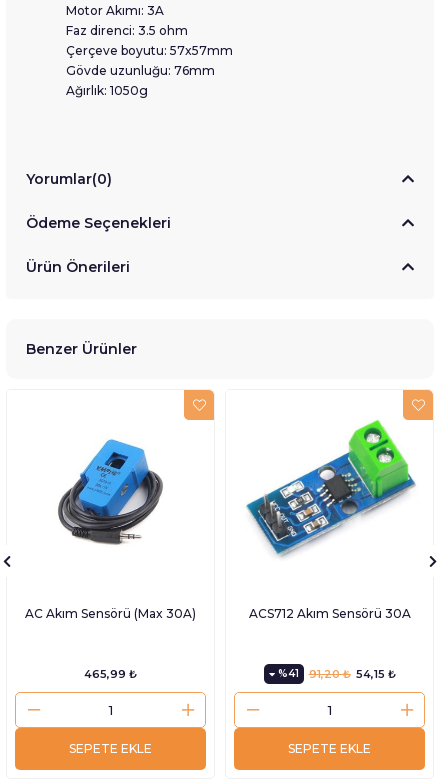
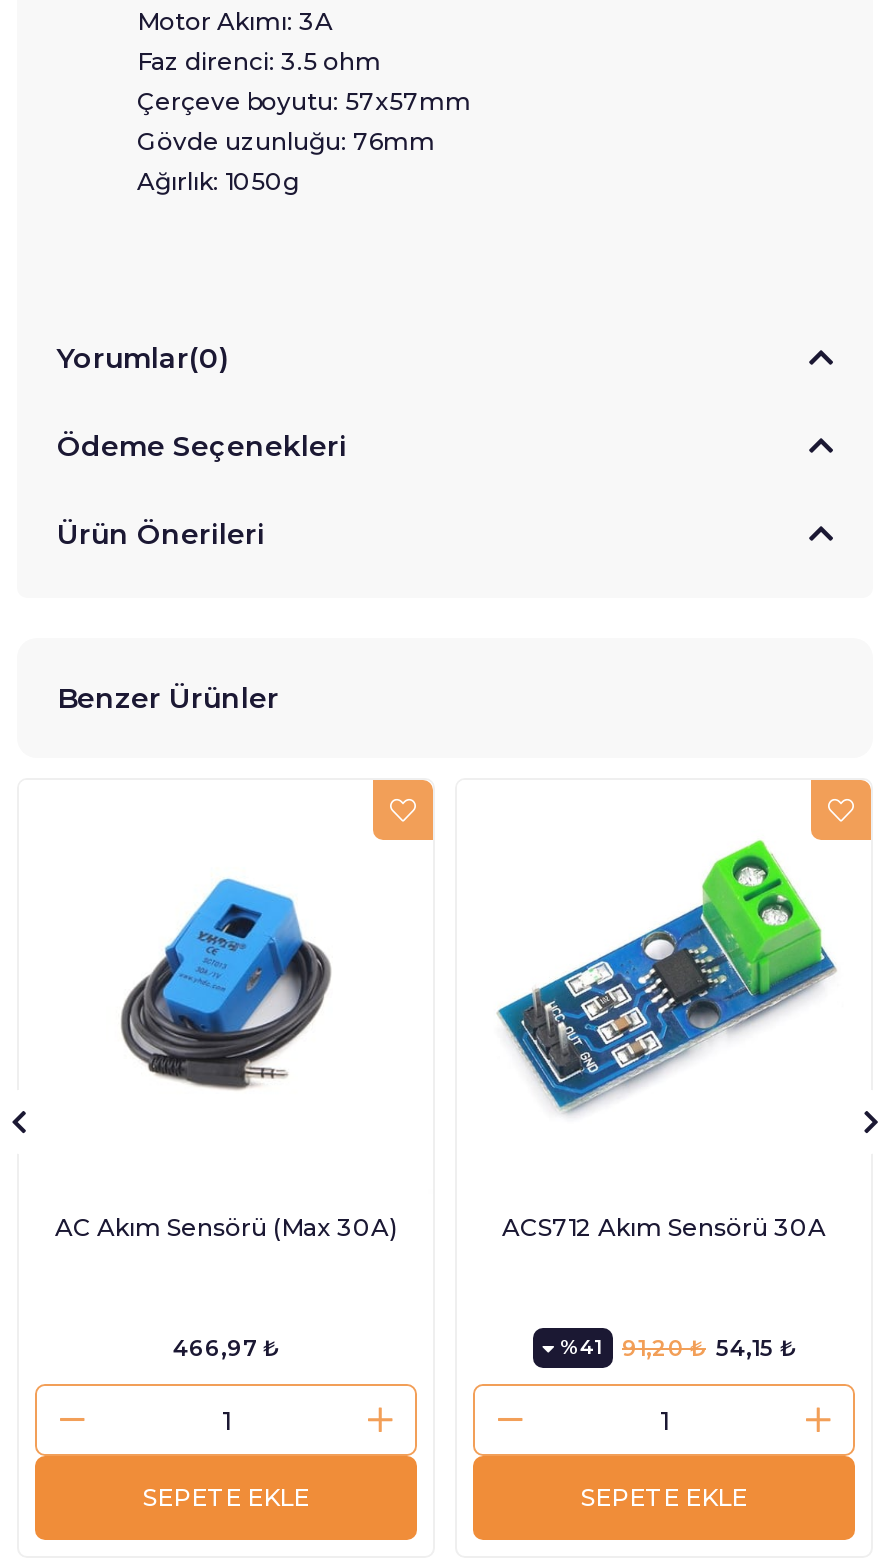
- 465,99 ₺
+ 466,97 ₺
